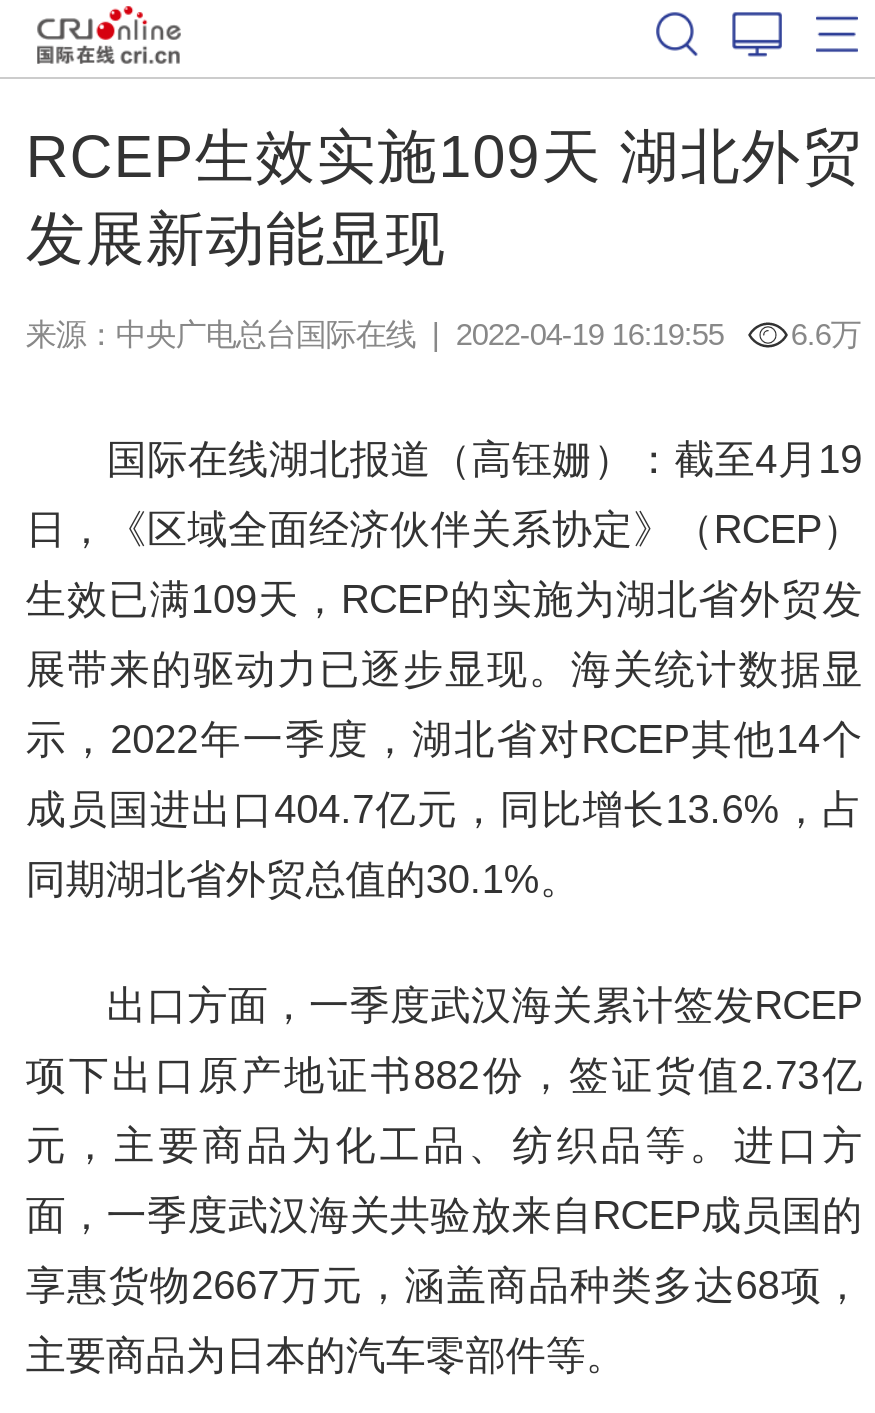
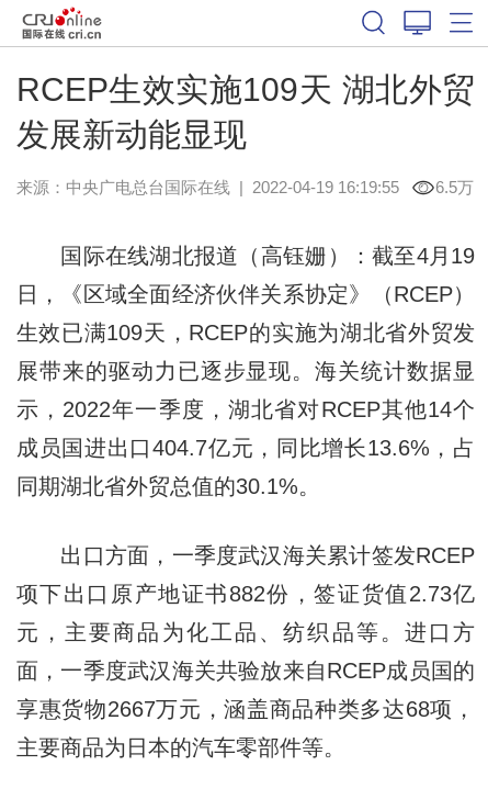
- 6.6万
+ 6.5万
